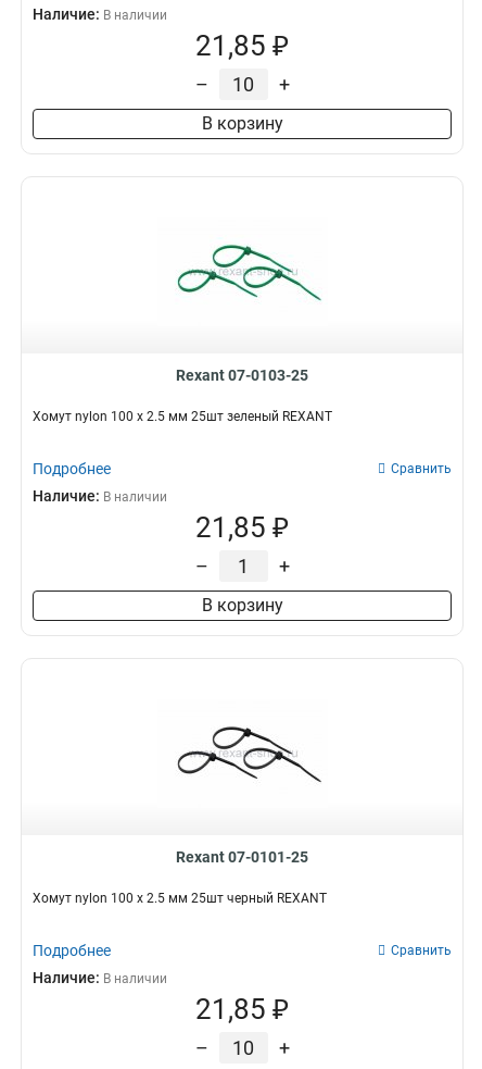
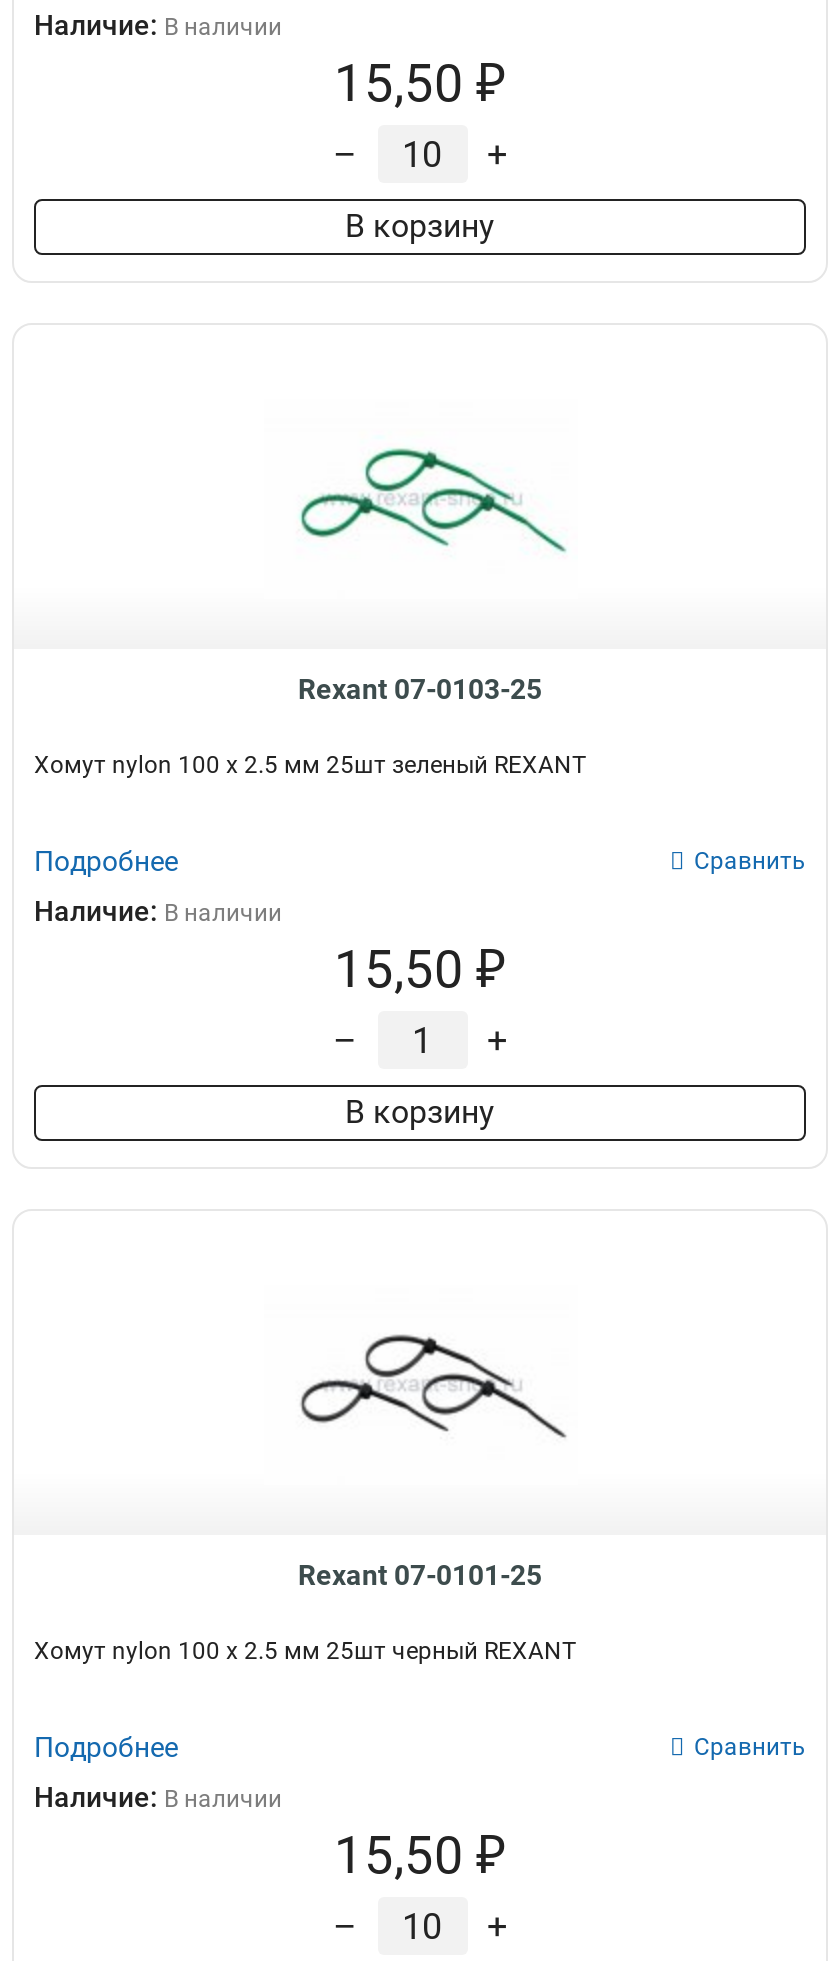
- 21,85 ₽
+ 15,50 ₽

- 21,85 ₽
+ 15,50 ₽

- 21,85 ₽
+ 15,50 ₽
